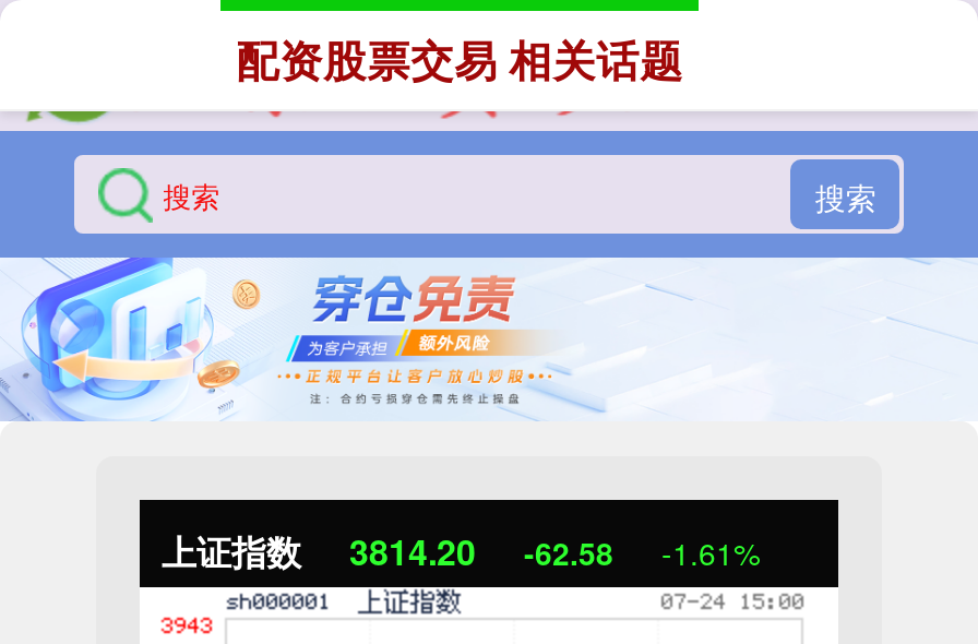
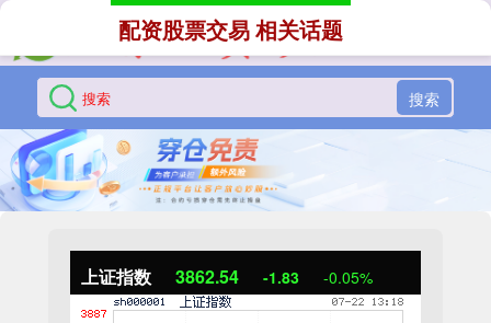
- 3814.20
+ 3862.54

- -62.58
+ -1.83

- -1.61%
+ -0.05%
